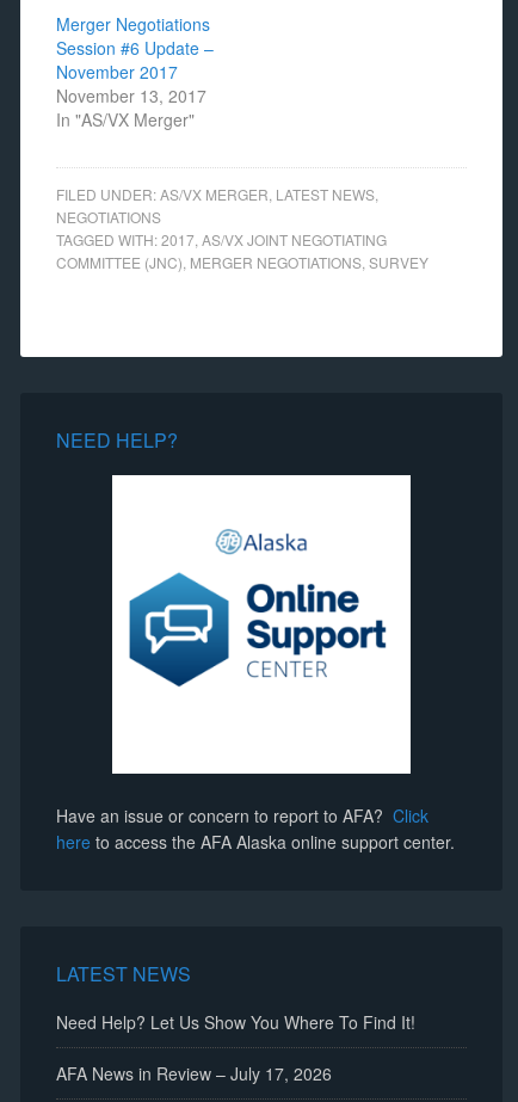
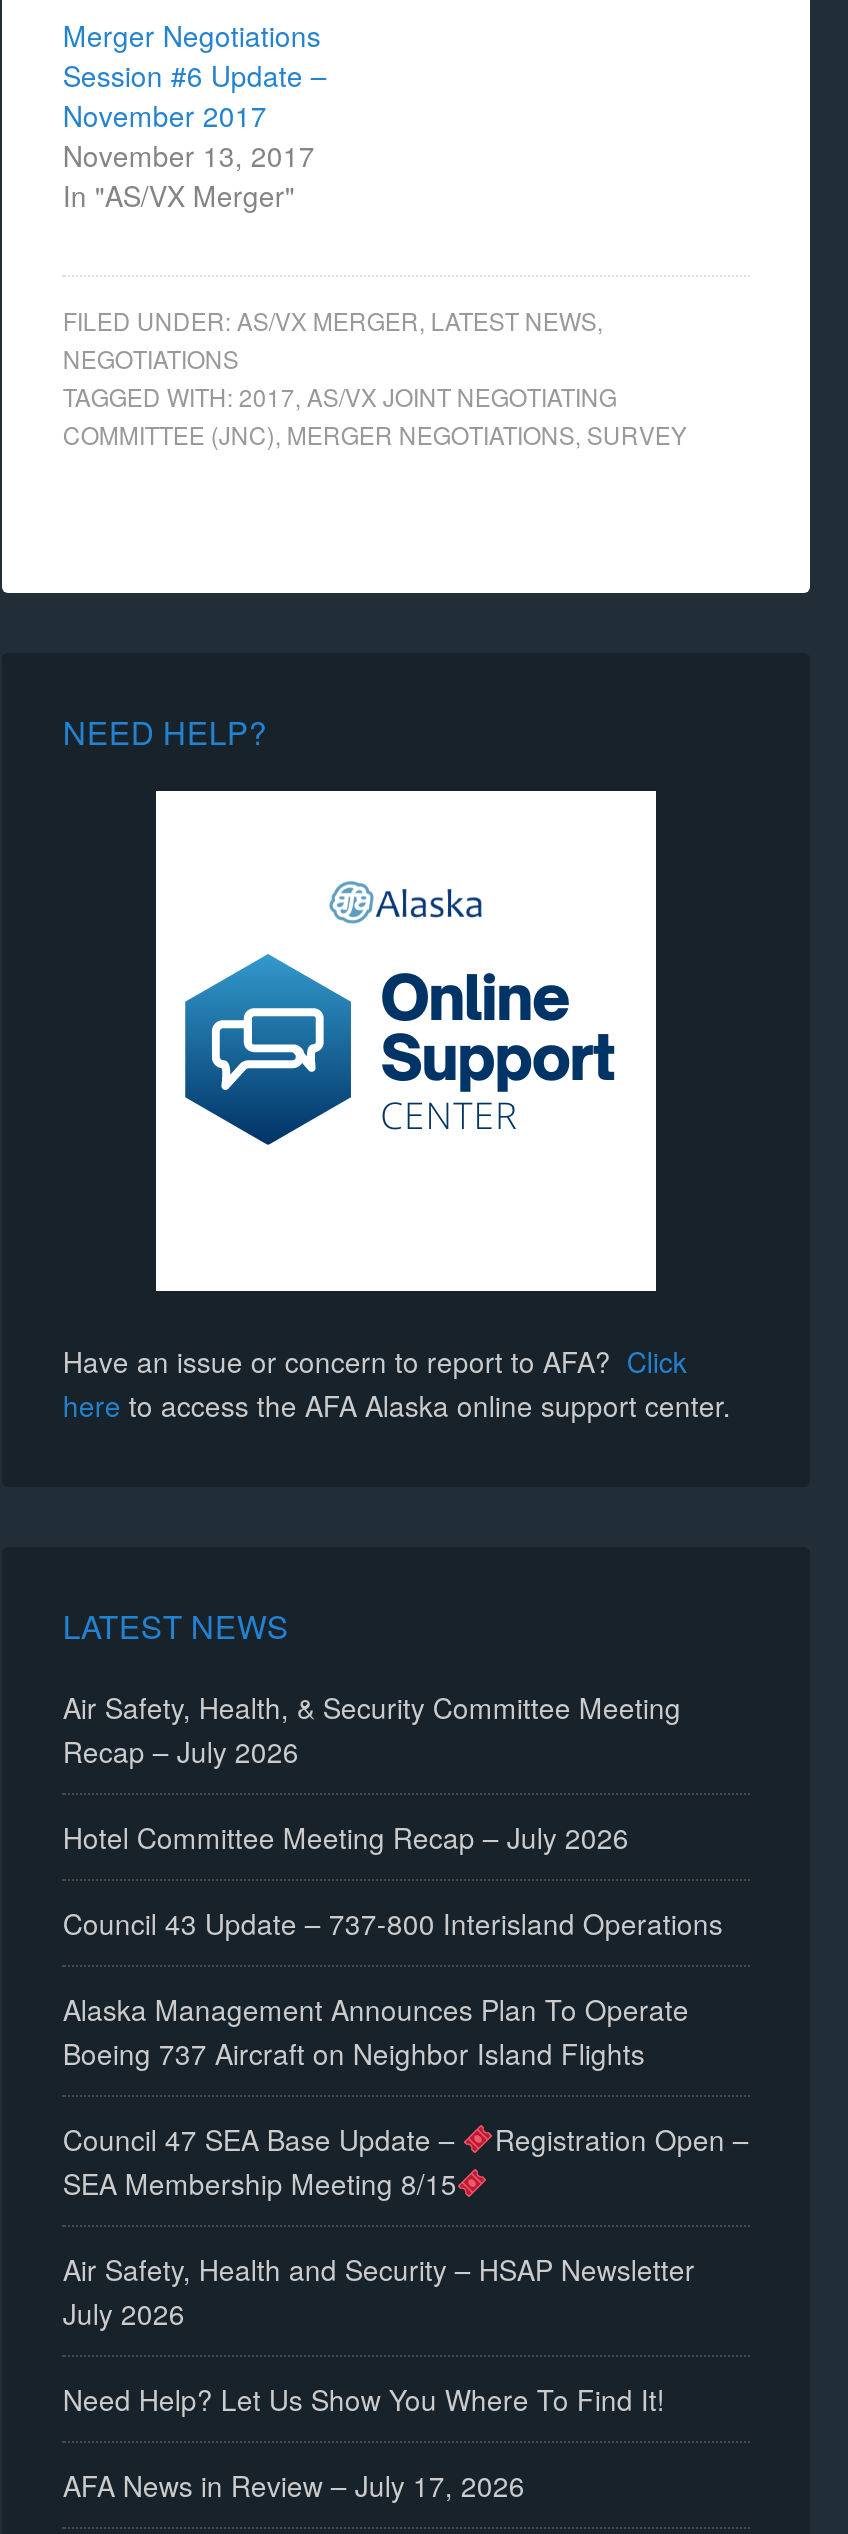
+ Air Safety, Health, & Security Committee Meeting
+ Recap – July 2026
+ Hotel Committee Meeting Recap – July 2026
+ Council 43 Update – 737-800 Interisland Operations
+ Alaska Management Announces Plan To Operate
+ Boeing 737 Aircraft on Neighbor Island Flights
+ Council 47 SEA Base Update –
+ Registration Open –
+ SEA Membership Meeting 8/15
+ Air Safety, Health and Security – HSAP Newsletter
+ July 2026
